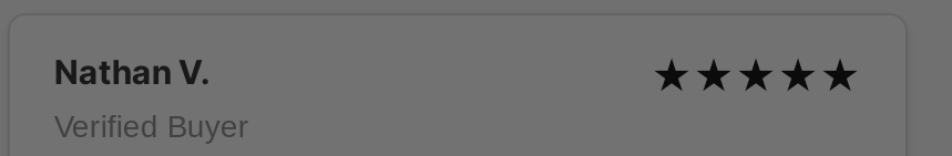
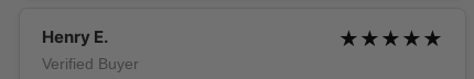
- Nathan V.
+ Henry E.
